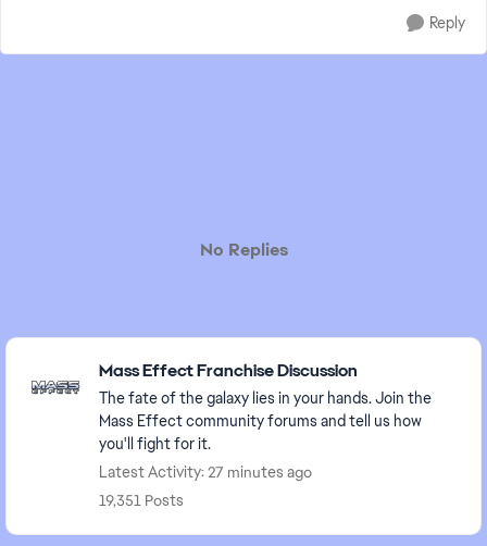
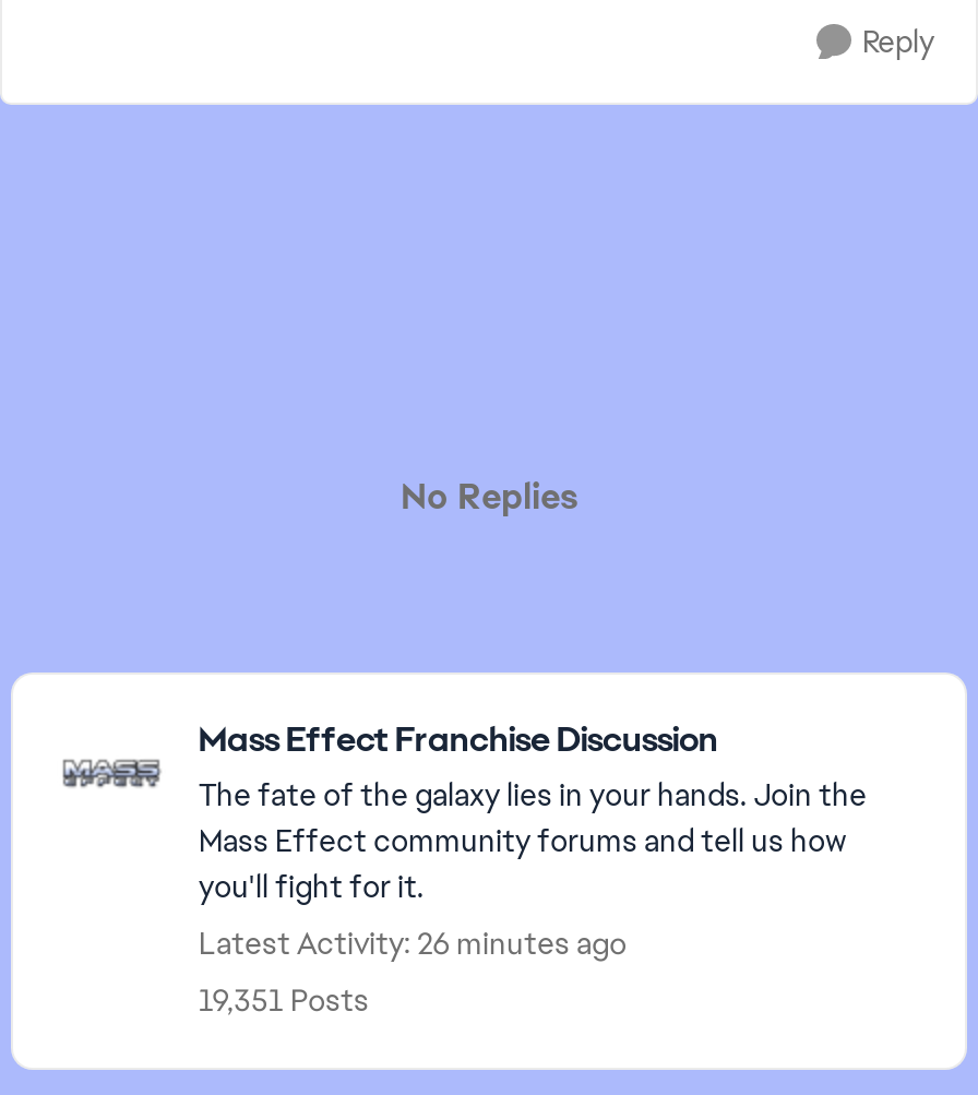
- Latest Activity: 27 minutes ago
+ Latest Activity: 26 minutes ago
